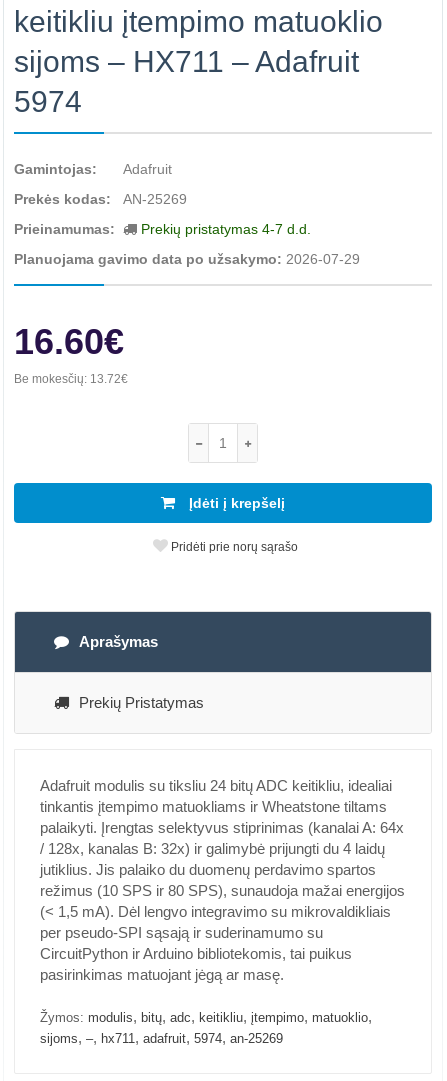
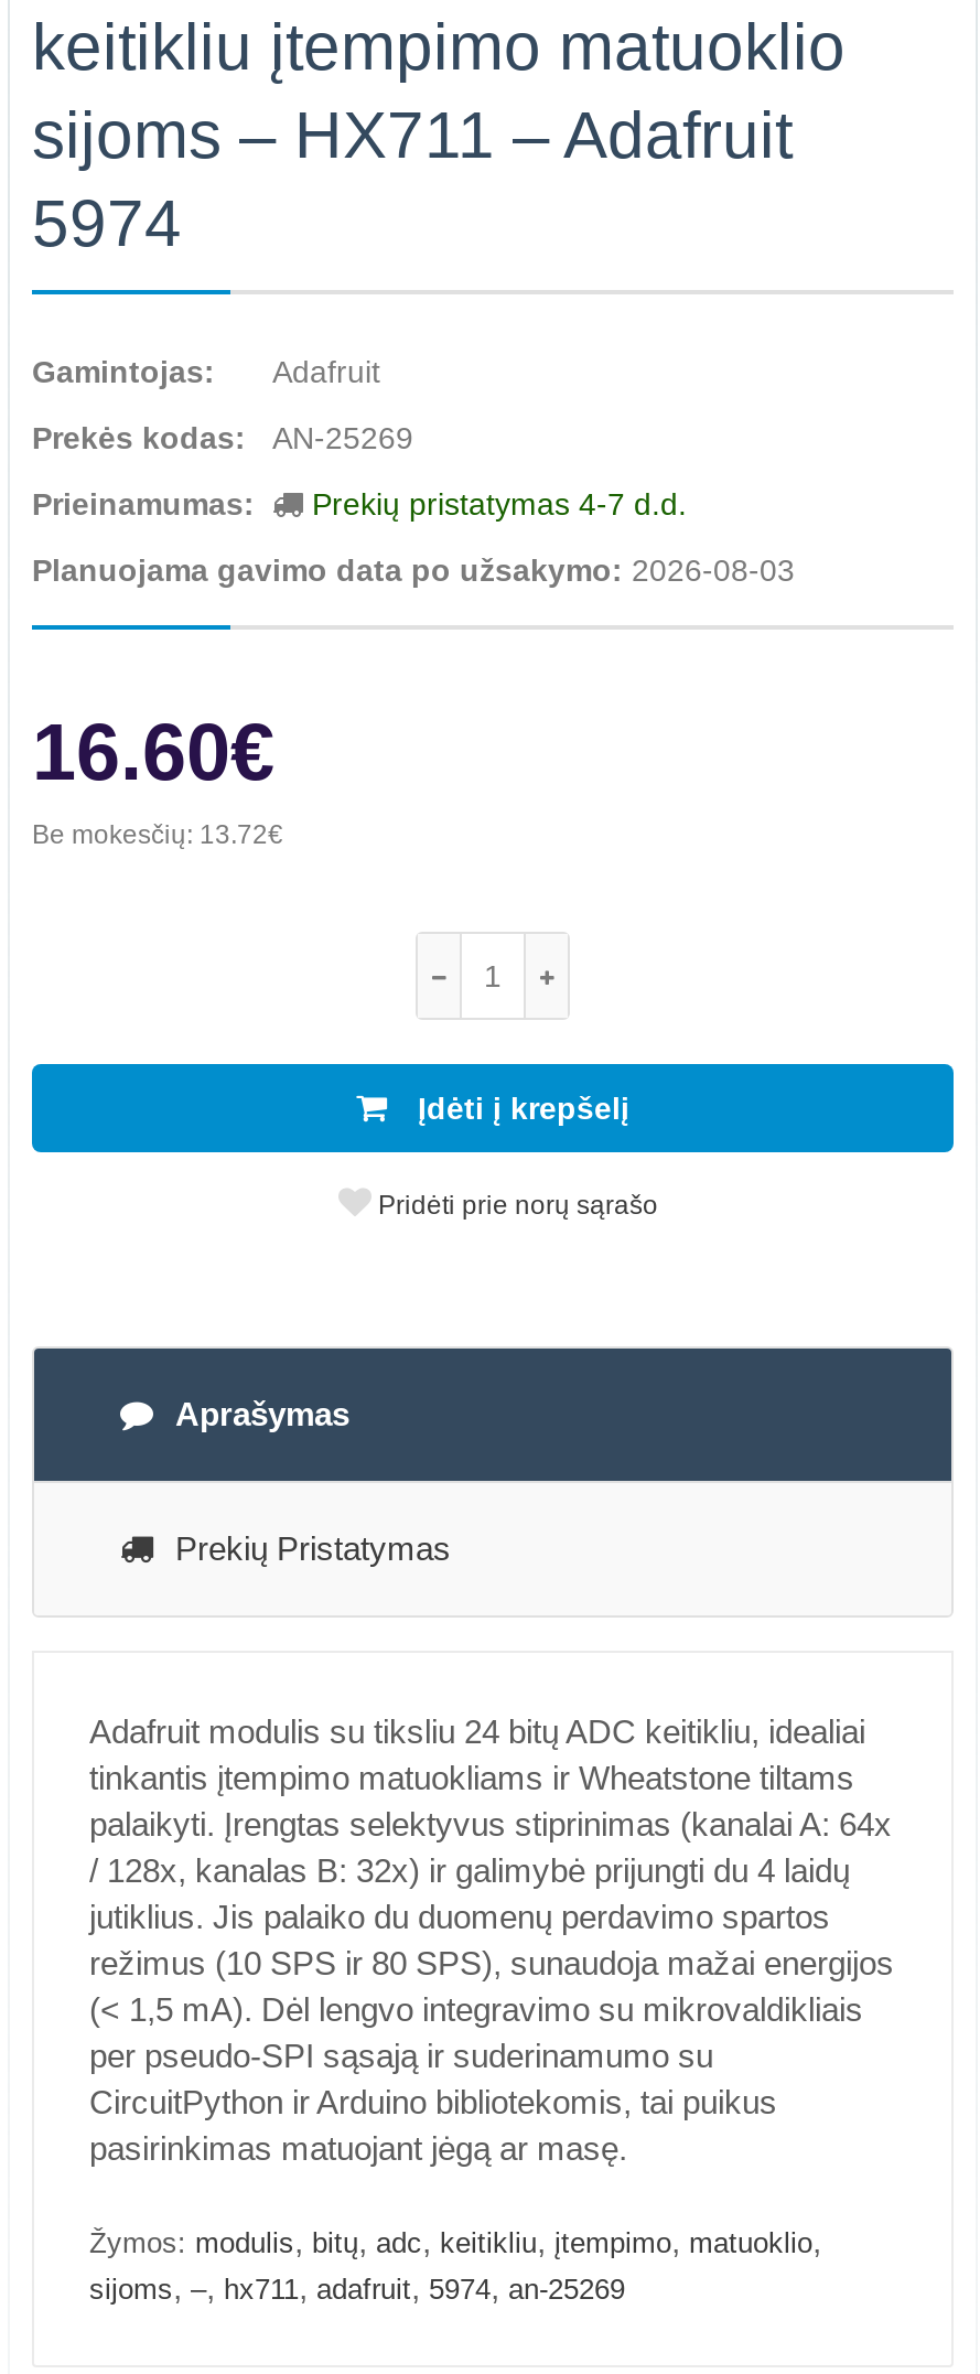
- Planuojama gavimo data po užsakymo: 2026-07-29
+ Planuojama gavimo data po užsakymo: 2026-08-03
